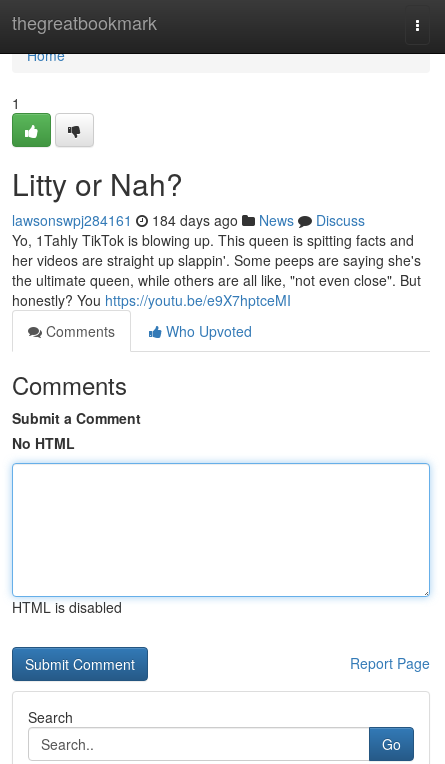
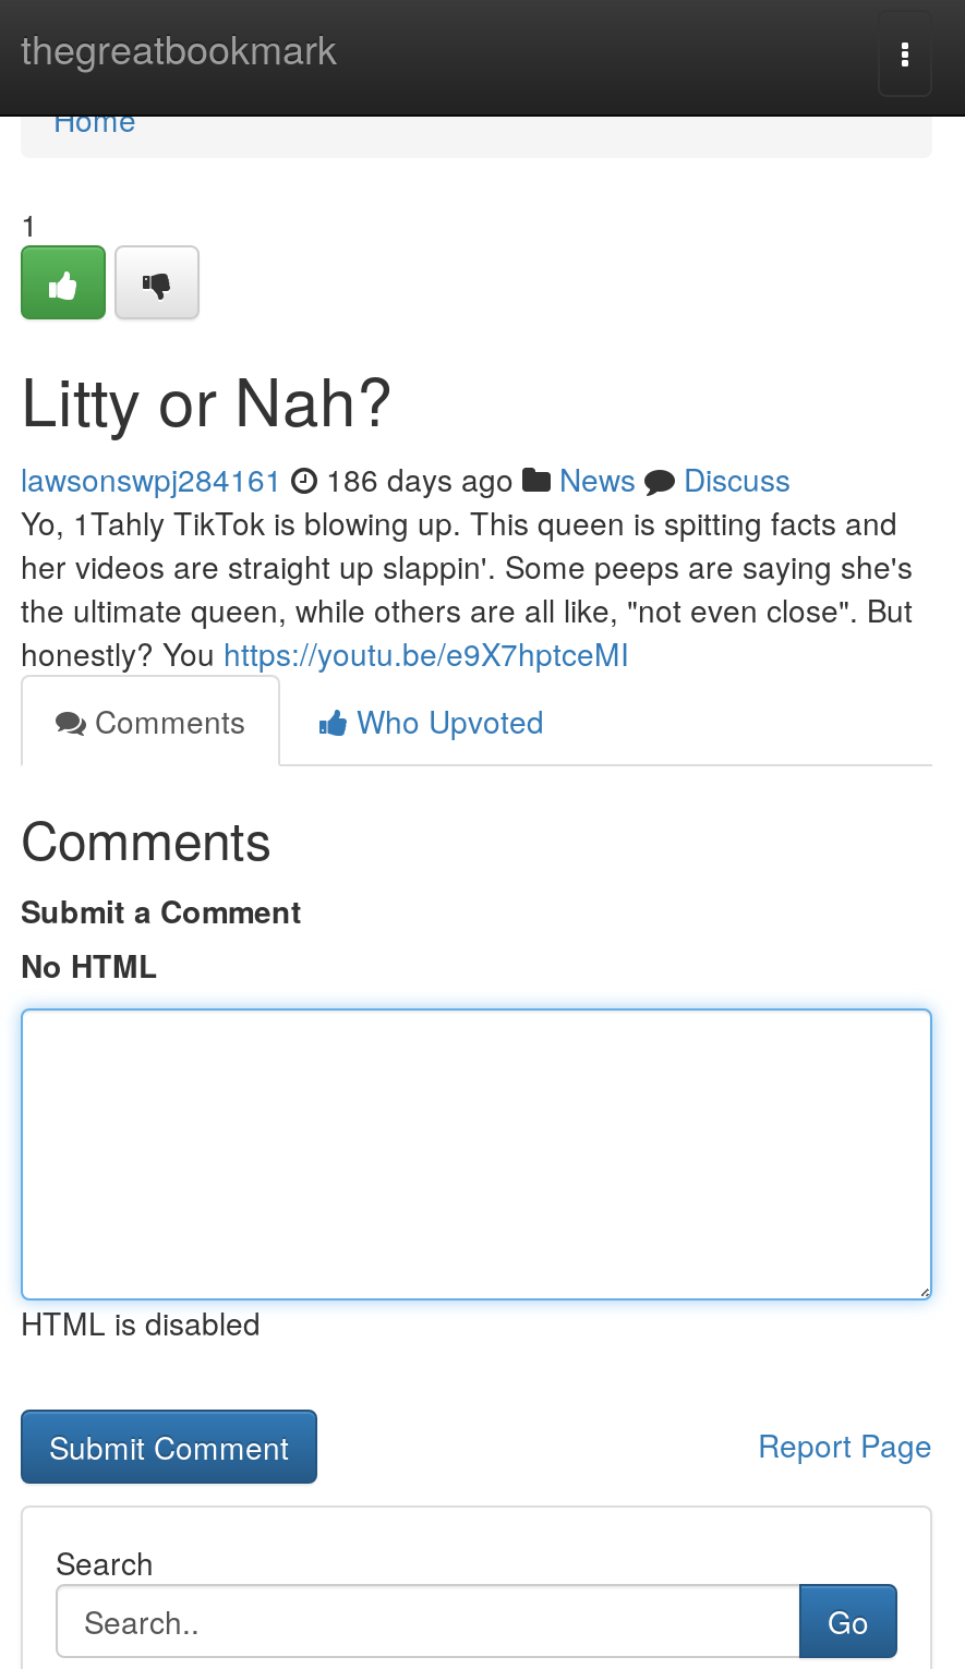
- lawsonswpj284161 184 days ago News Discuss
+ lawsonswpj284161 186 days ago News Discuss
